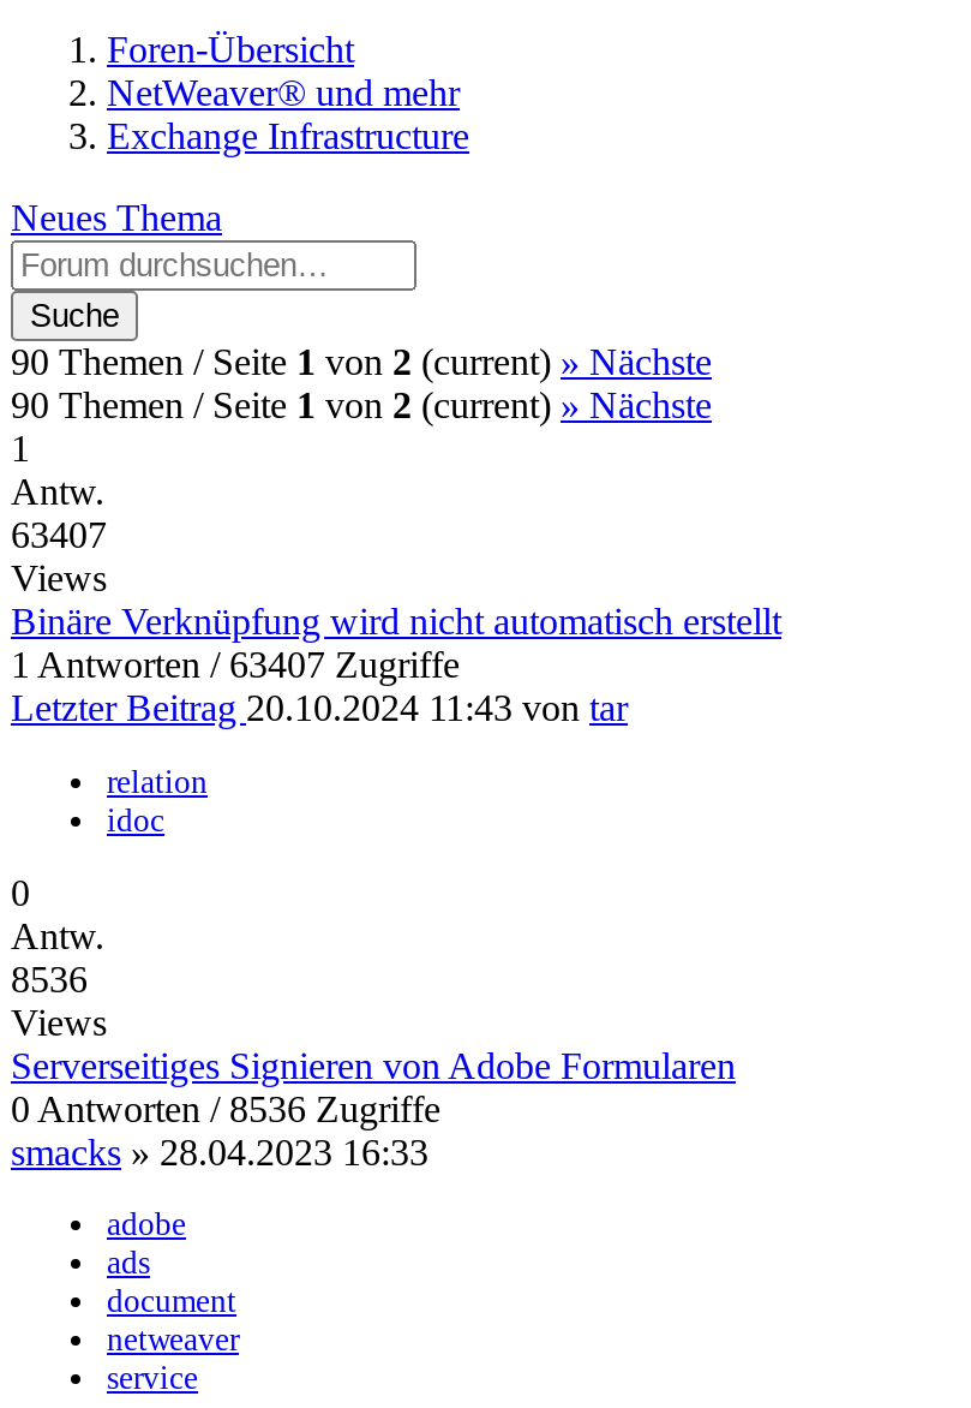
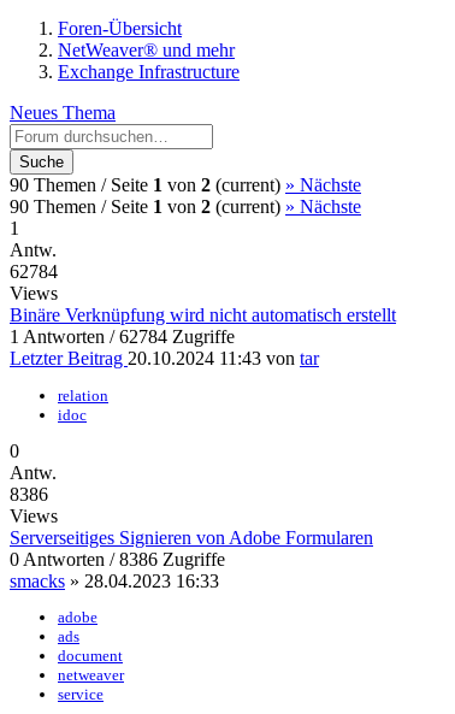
- 63407
+ 62784

- 1 Antworten / 63407 Zugriffe
+ 1 Antworten / 62784 Zugriffe

- 8536
+ 8386

- 0 Antworten / 8536 Zugriffe
+ 0 Antworten / 8386 Zugriffe
